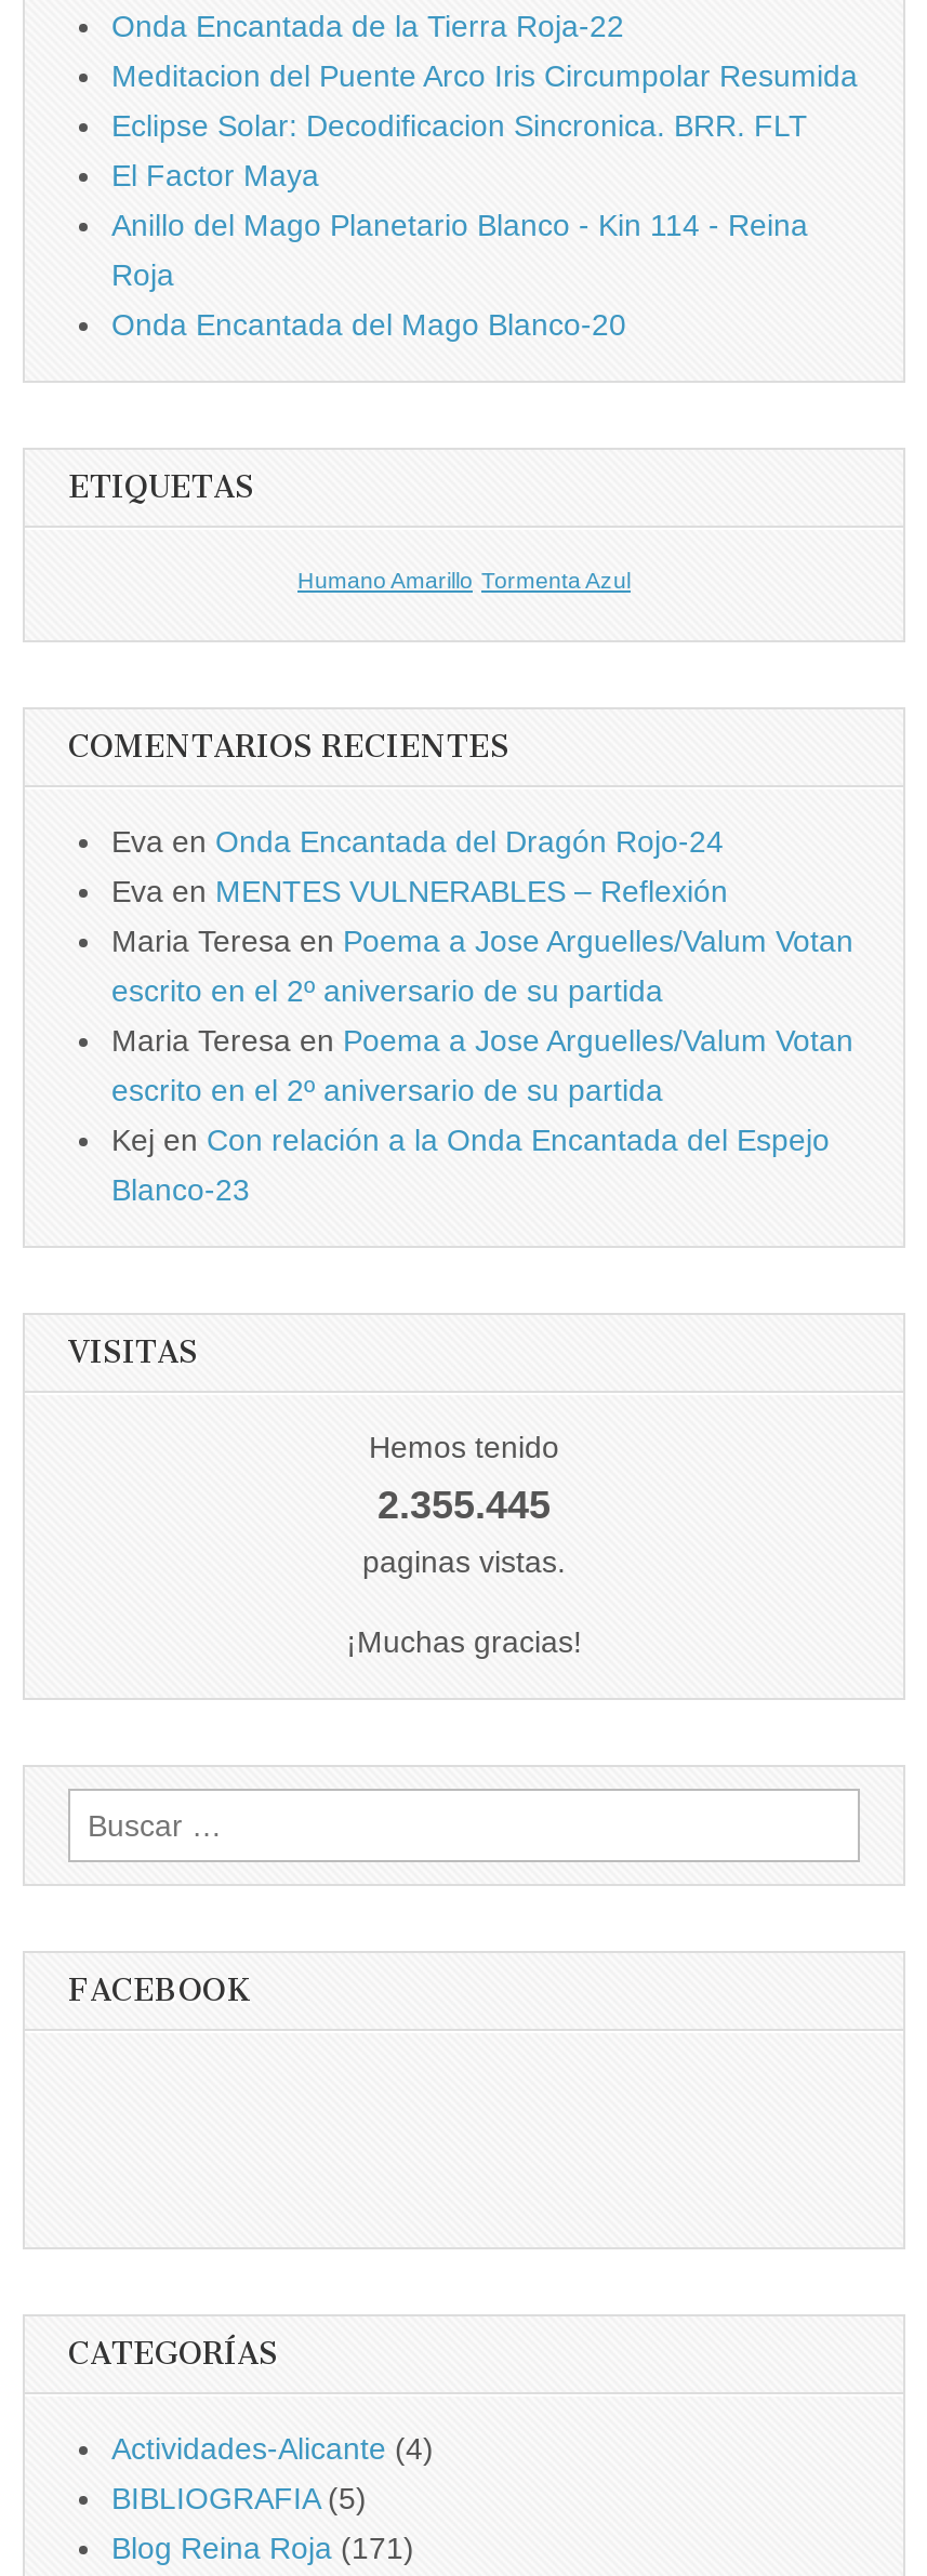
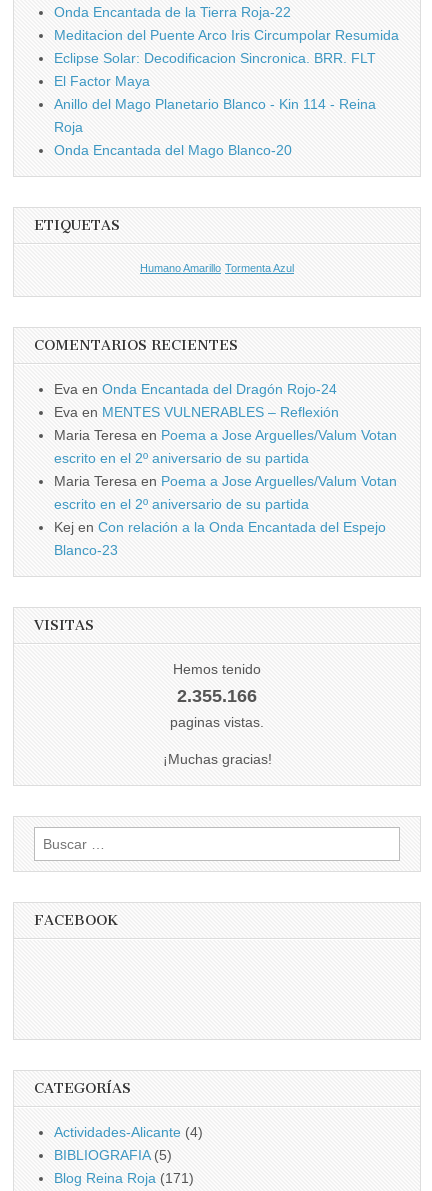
- 2.355.445
+ 2.355.166
